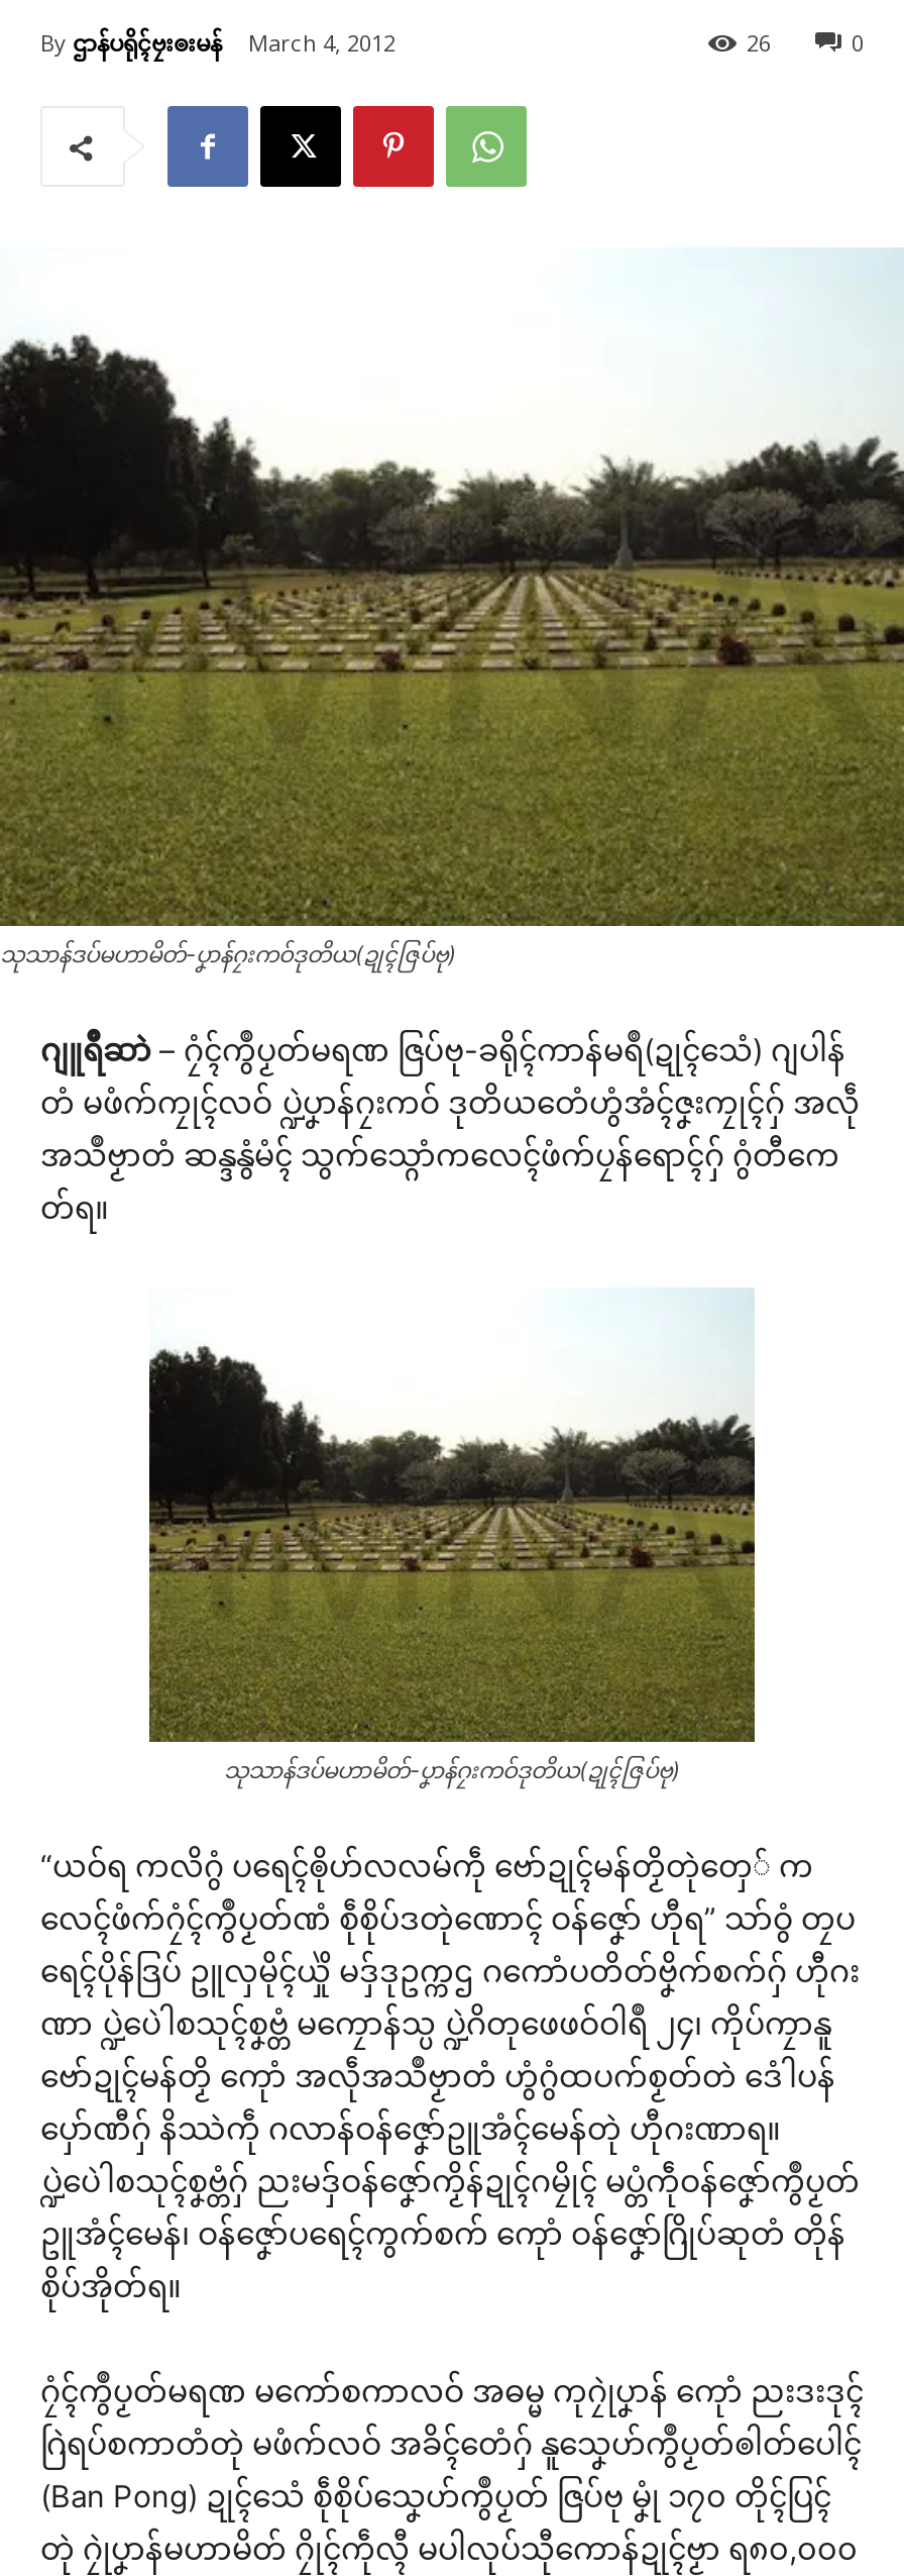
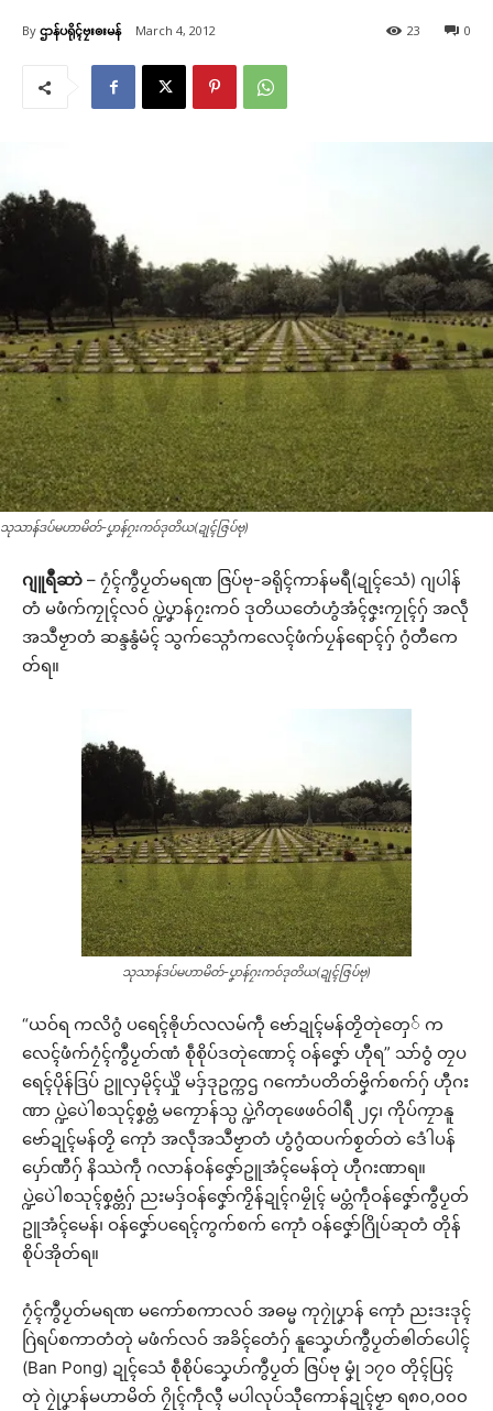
- 26
+ 23
